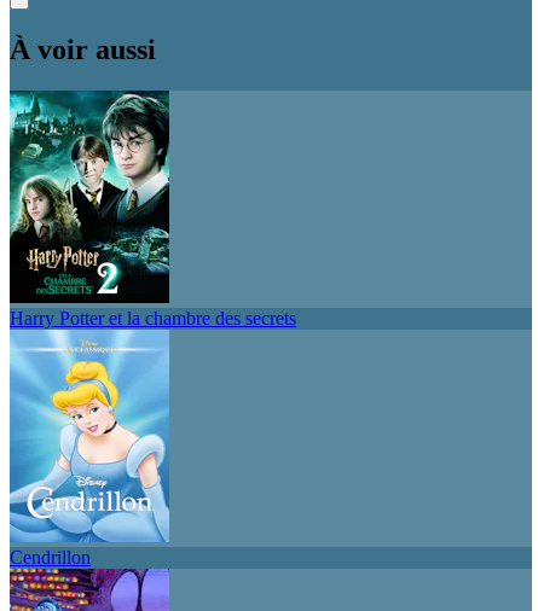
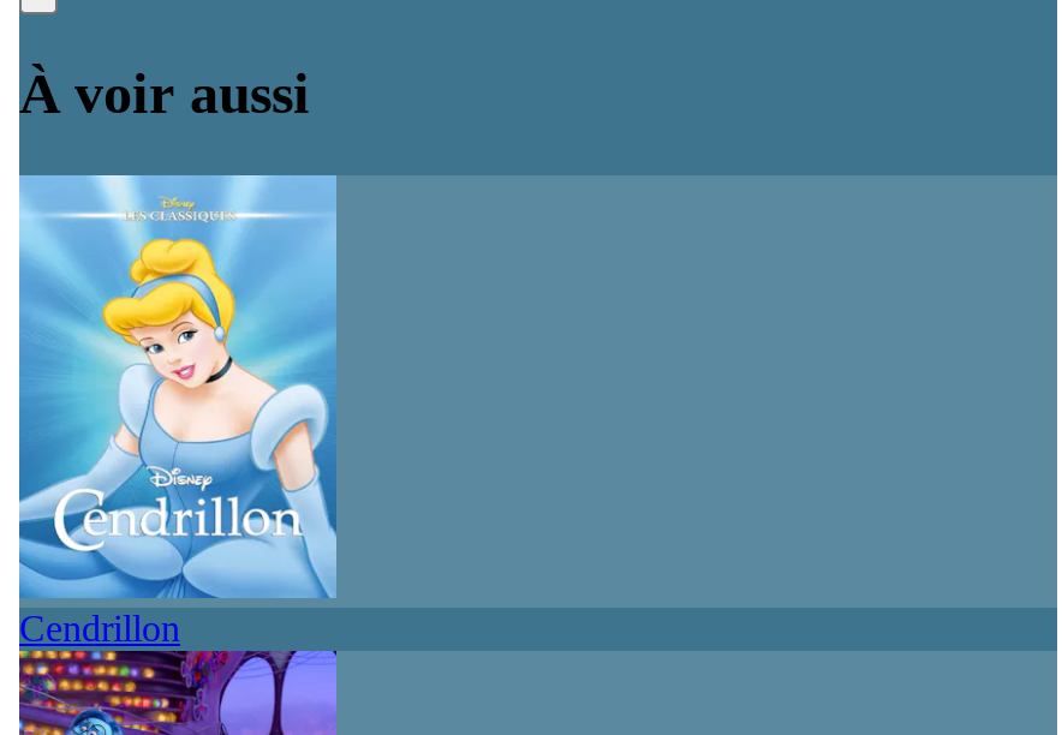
- [image]
- Harry Potter et la chambre des secrets
